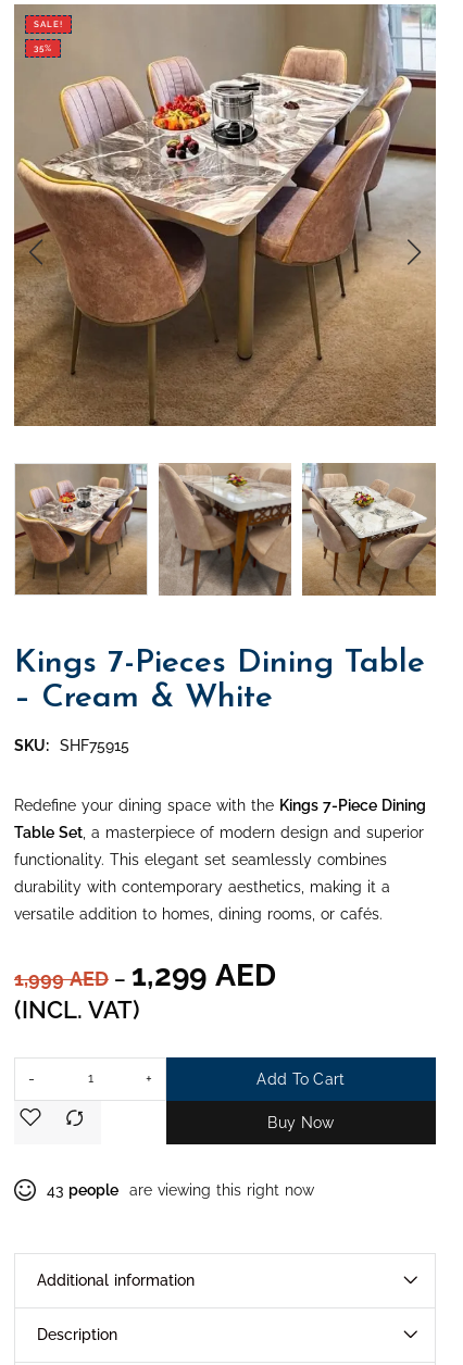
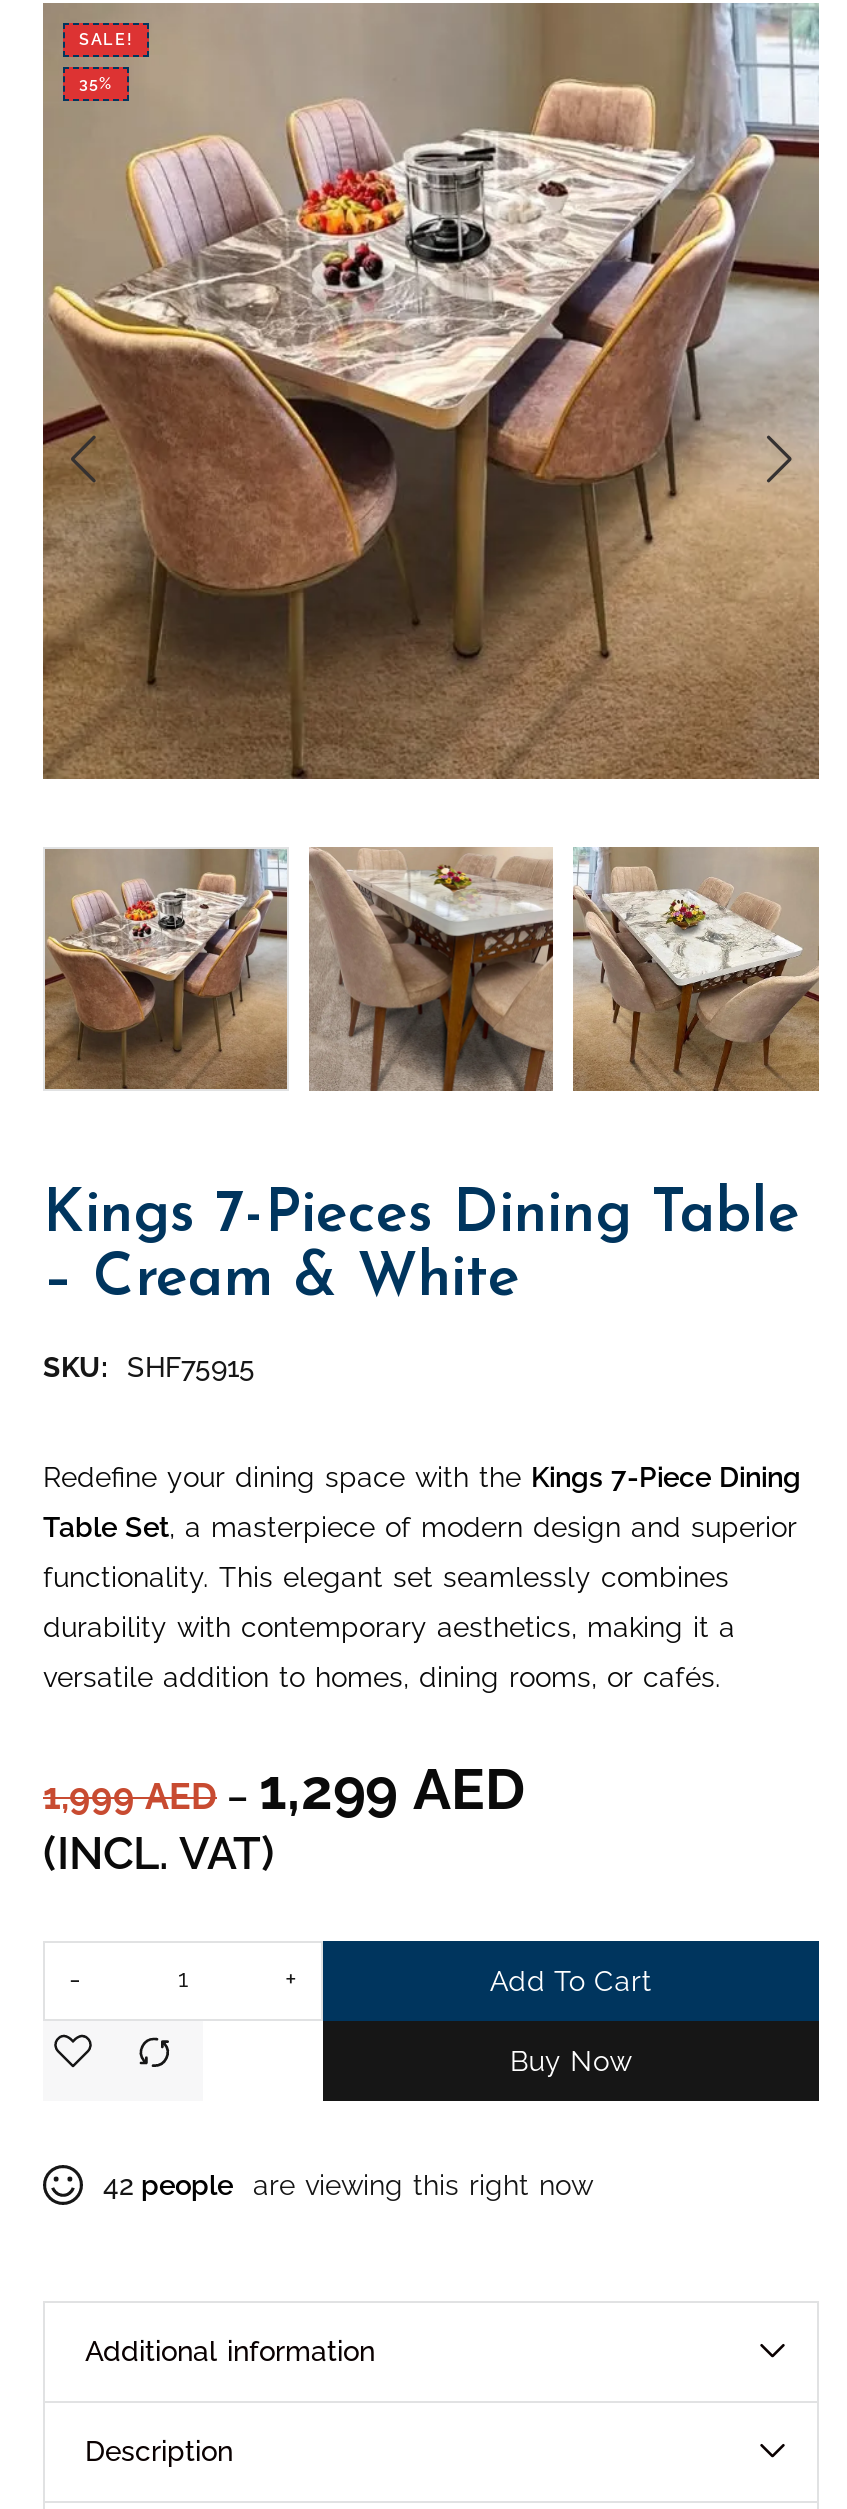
- 43 people are viewing this right now
+ 42 people are viewing this right now
